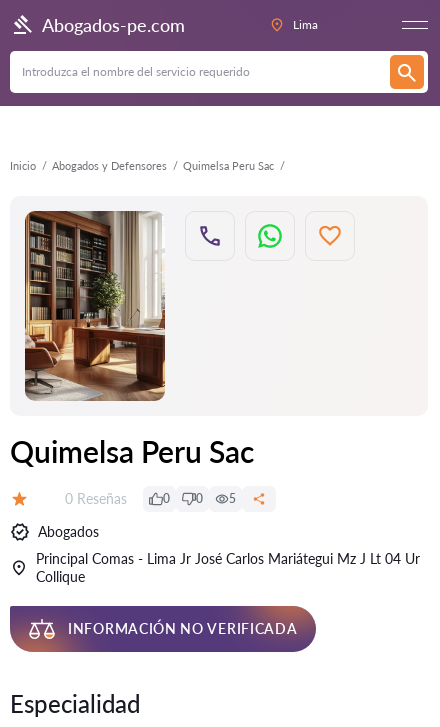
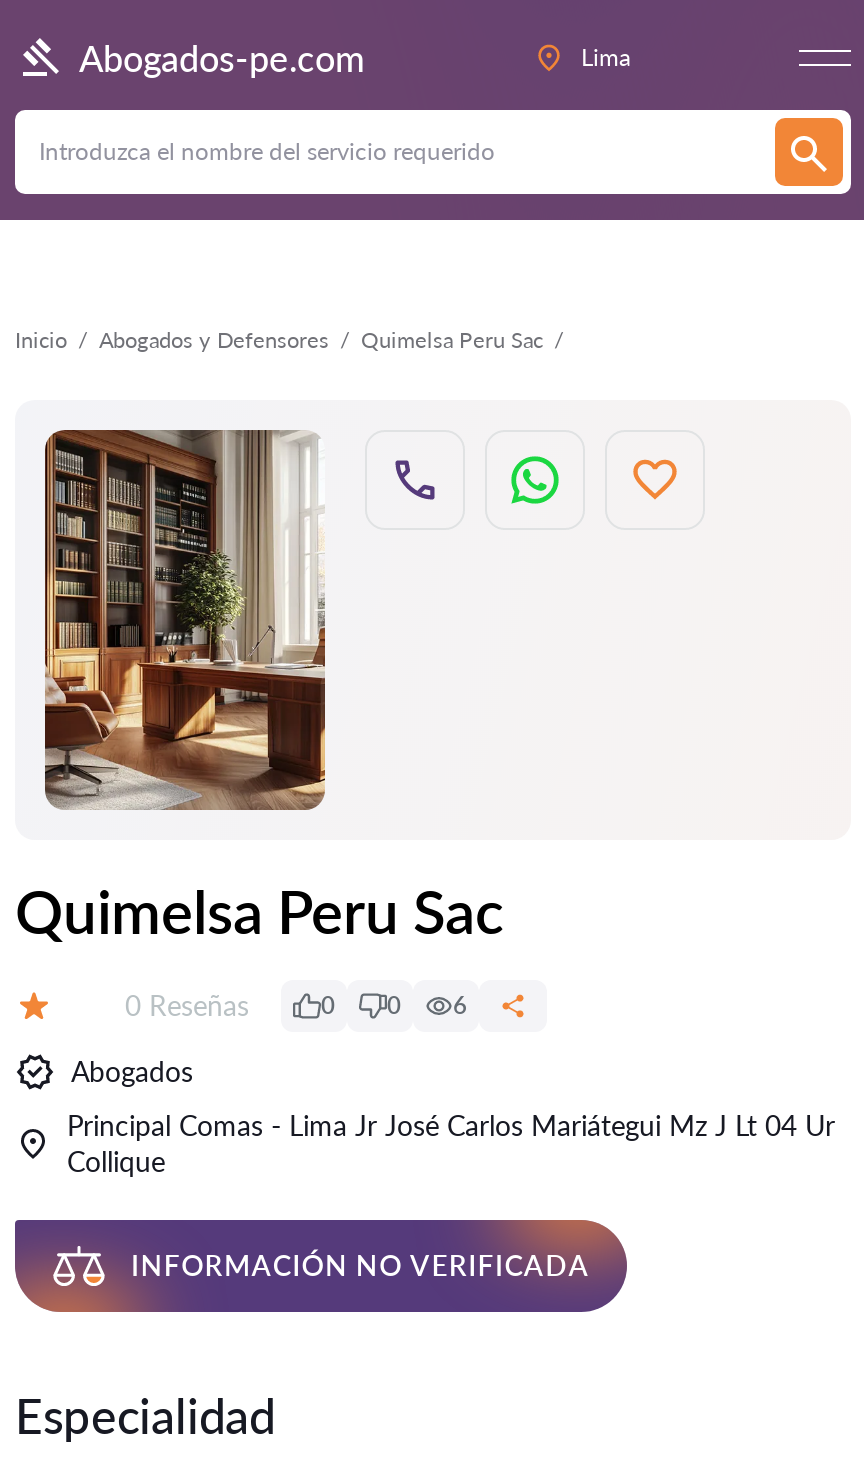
- 5
+ 6
